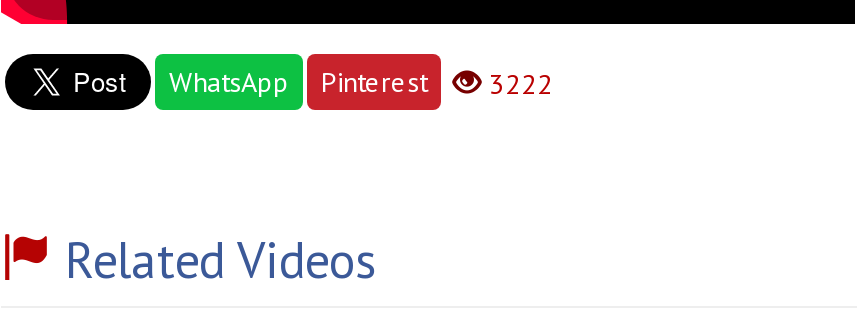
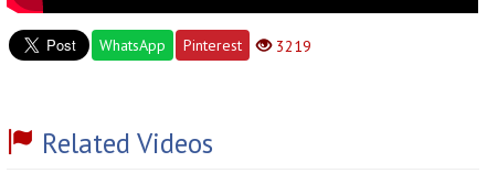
- WhatsApp Pinterest 3222
+ WhatsApp Pinterest 3219
